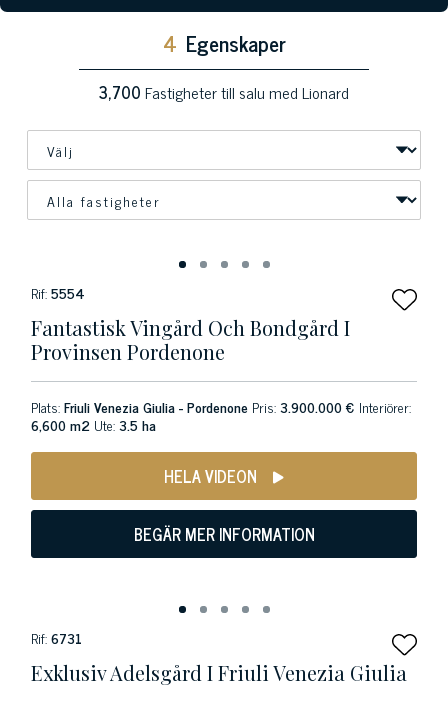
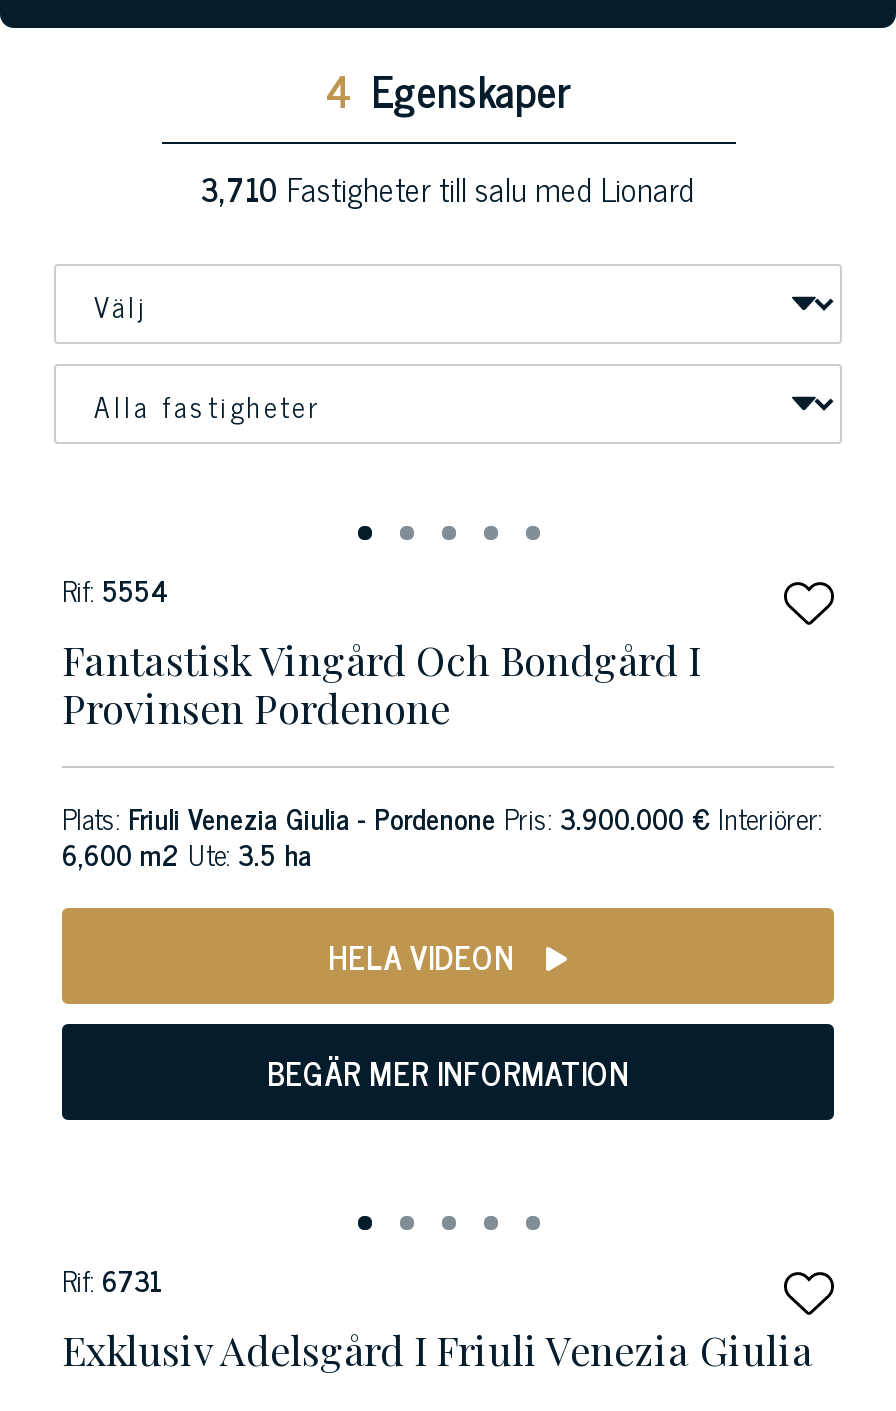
- 3,700 Fastigheter till salu med Lionard
+ 3,710 Fastigheter till salu med Lionard
